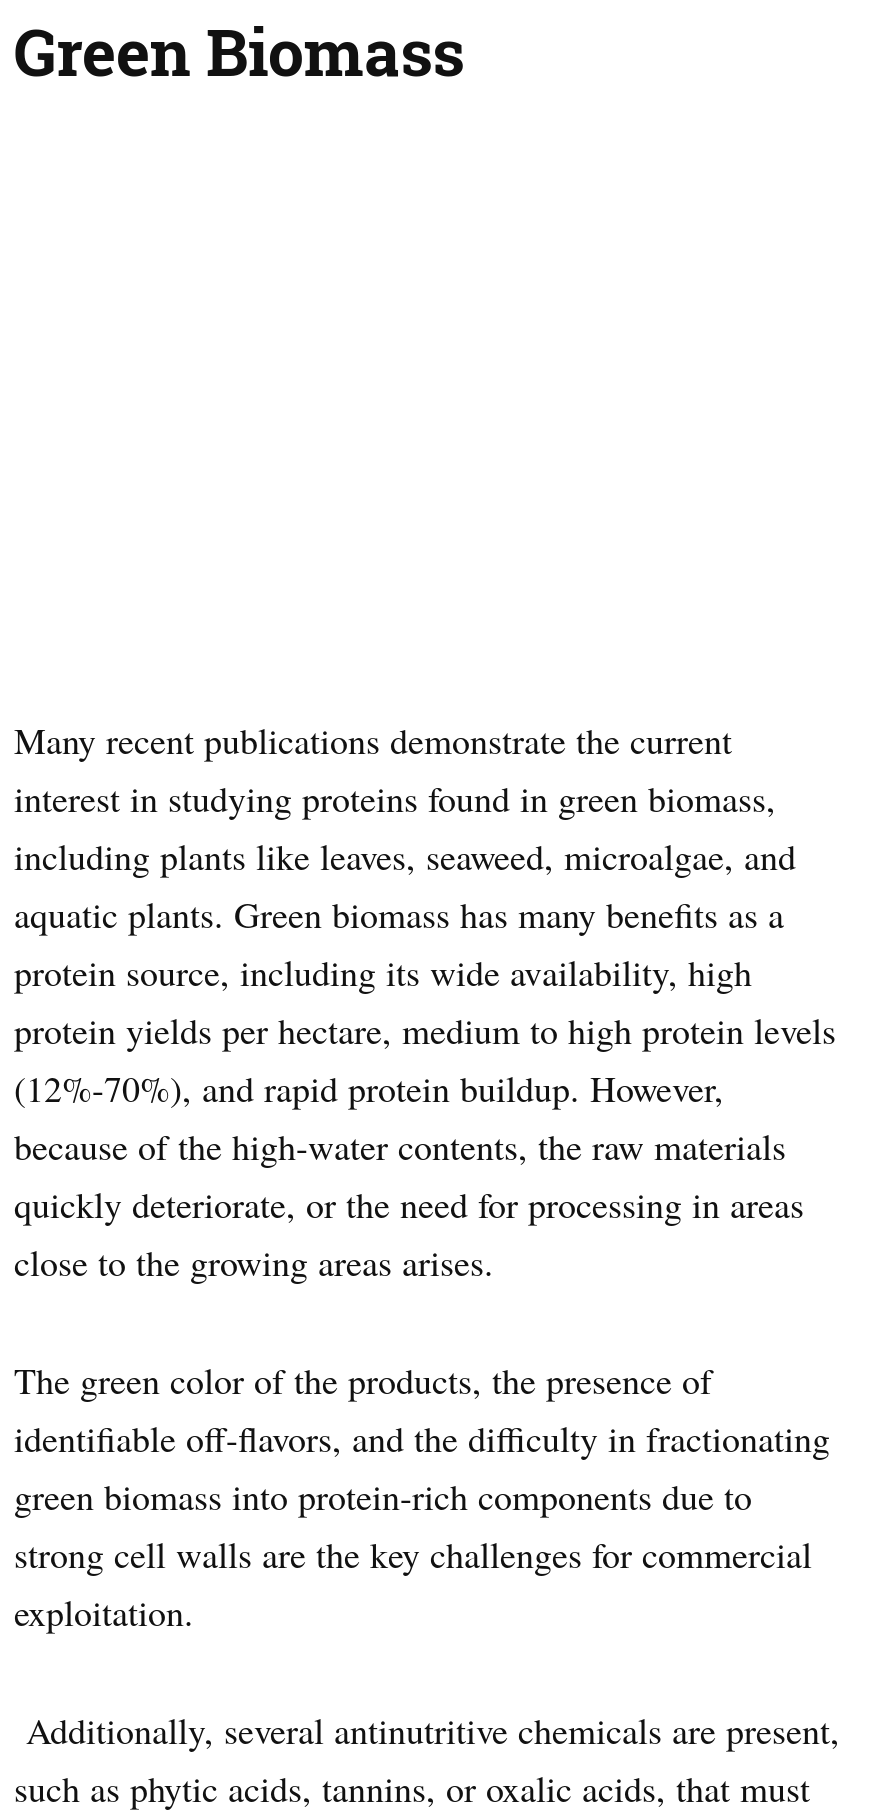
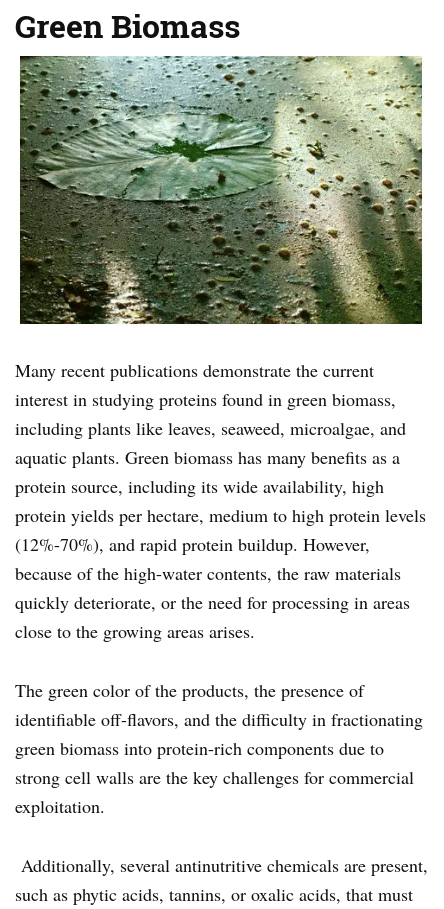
+ [image]
